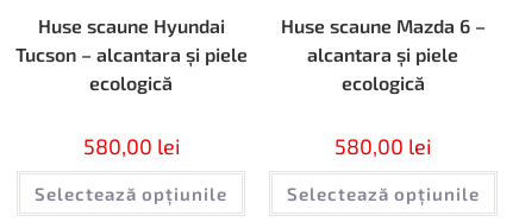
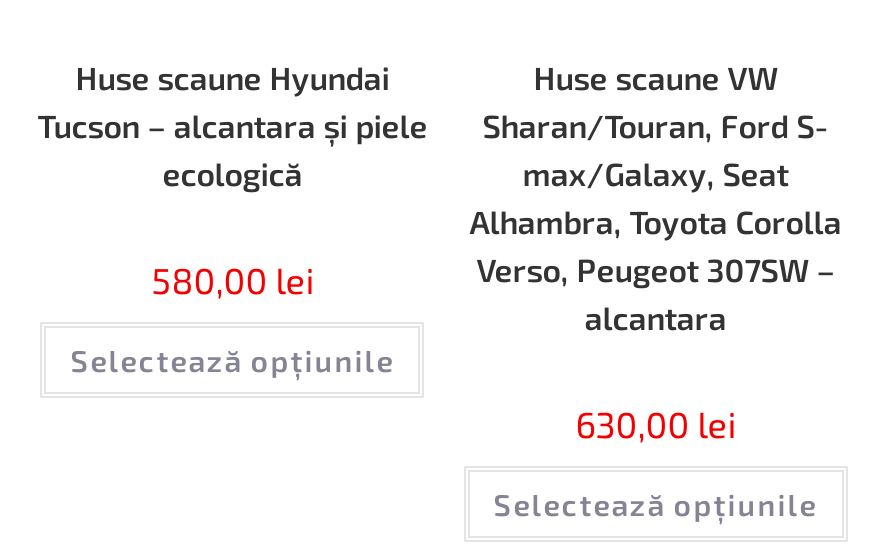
- Huse scaune Mazda 6 –
- alcantara și piele
- ecologică
+ Huse scaune VW
+ Sharan/Touran, Ford S-
+ max/Galaxy, Seat
+ Alhambra, Toyota Corolla
+ Verso, Peugeot 307SW –
+ alcantara

- 580,00 lei
+ 630,00 lei
